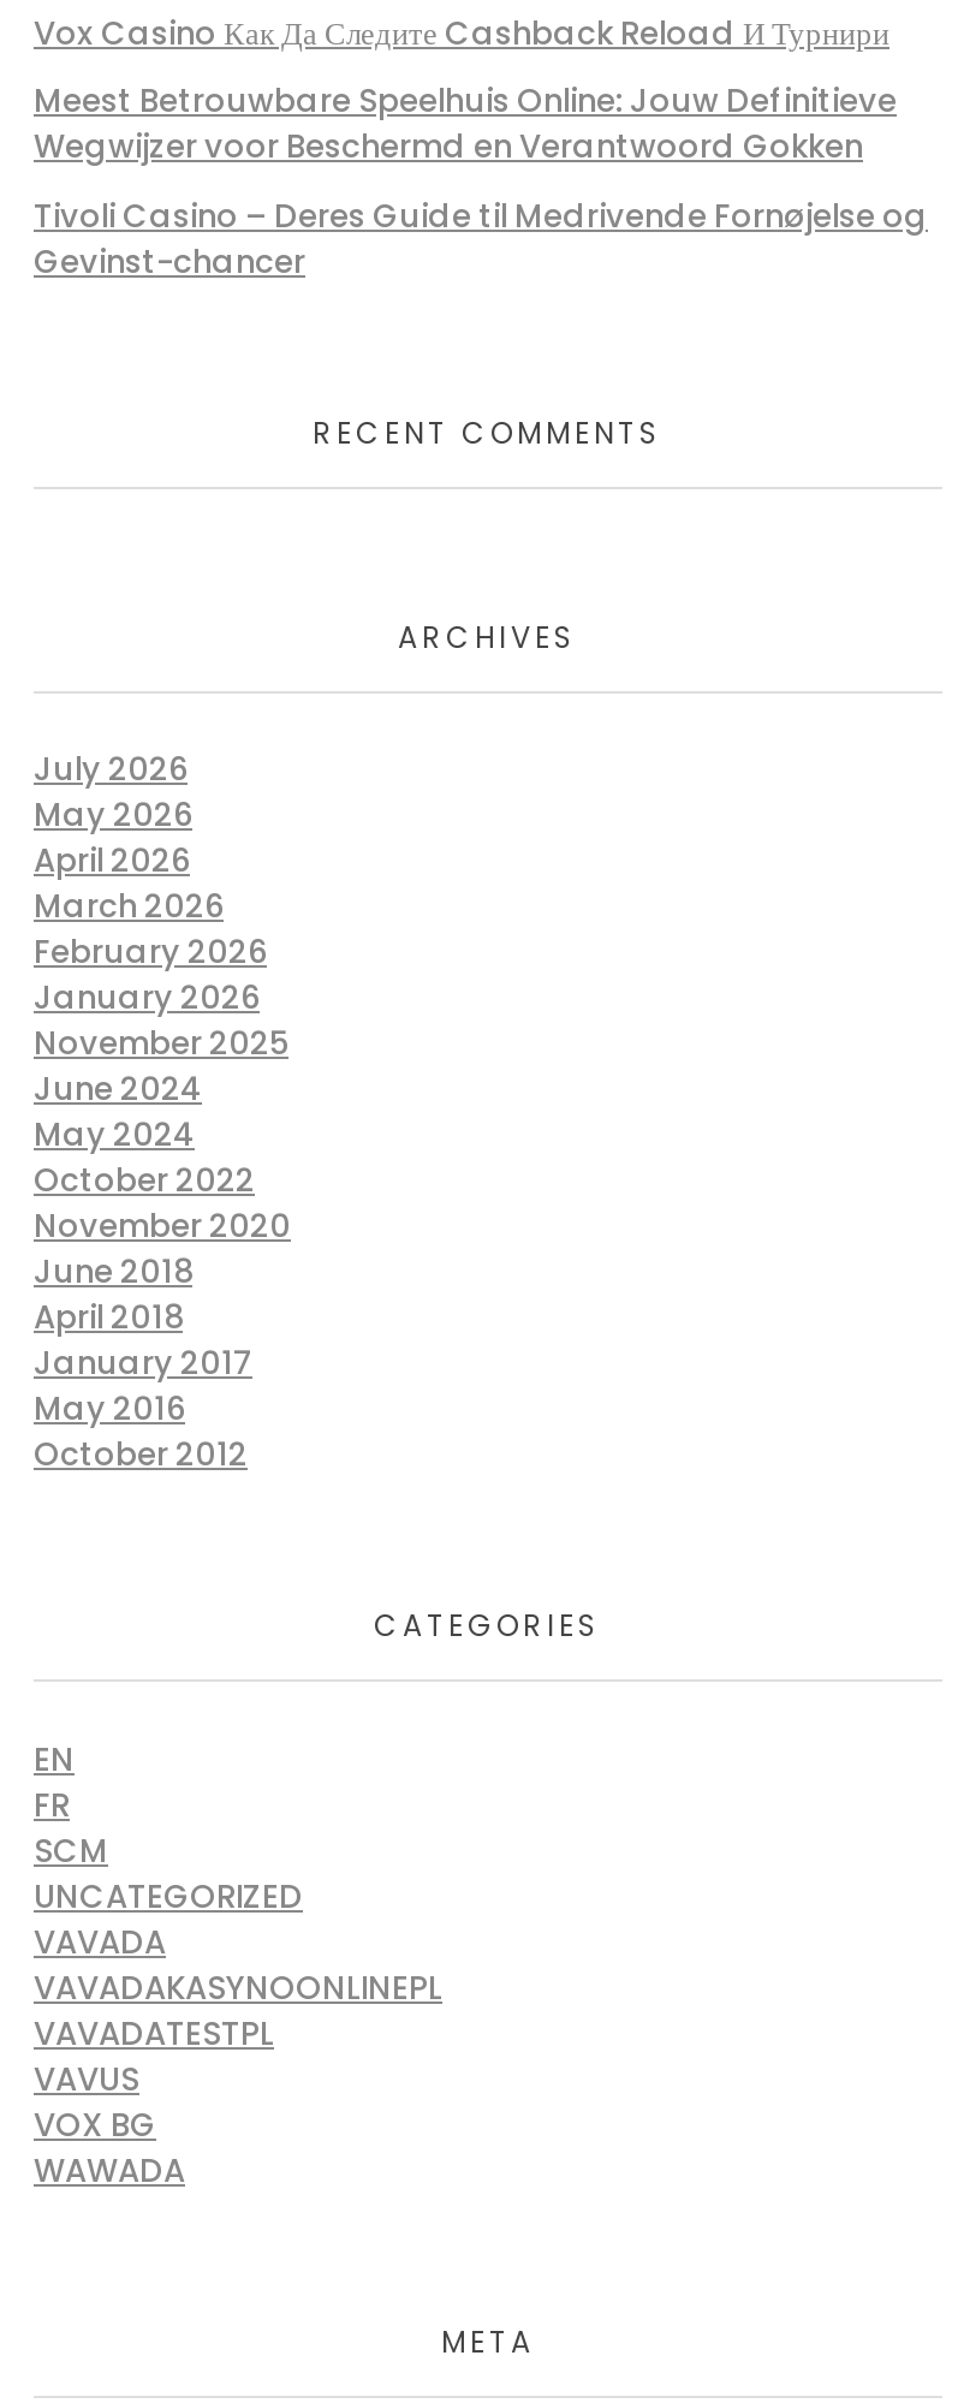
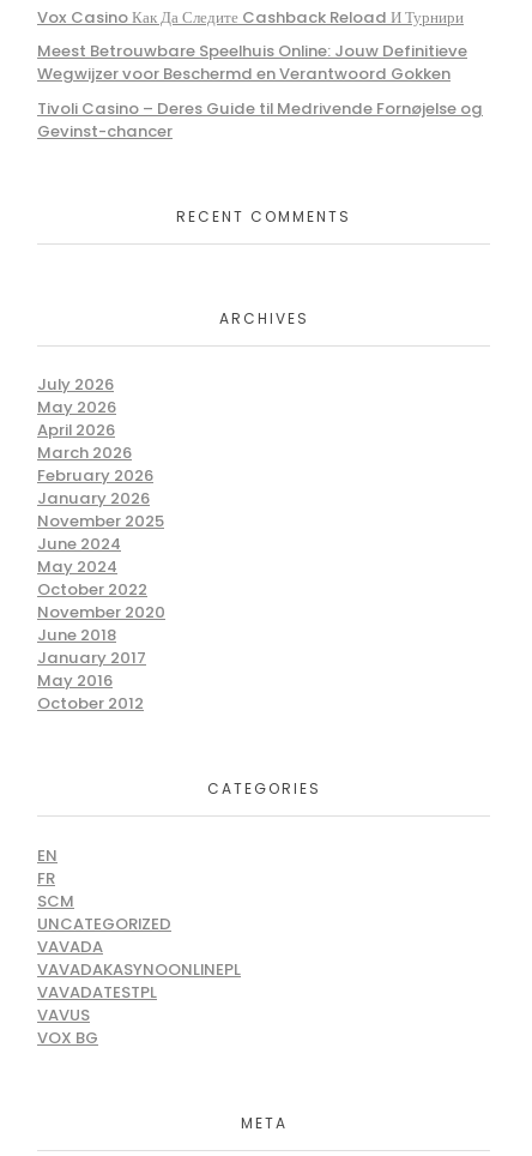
- April 2018

- WAWADA
